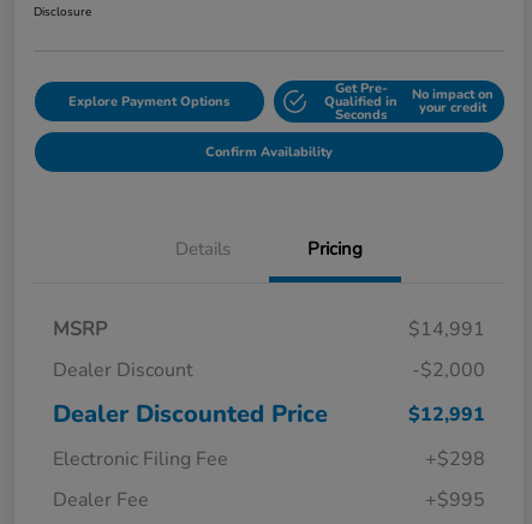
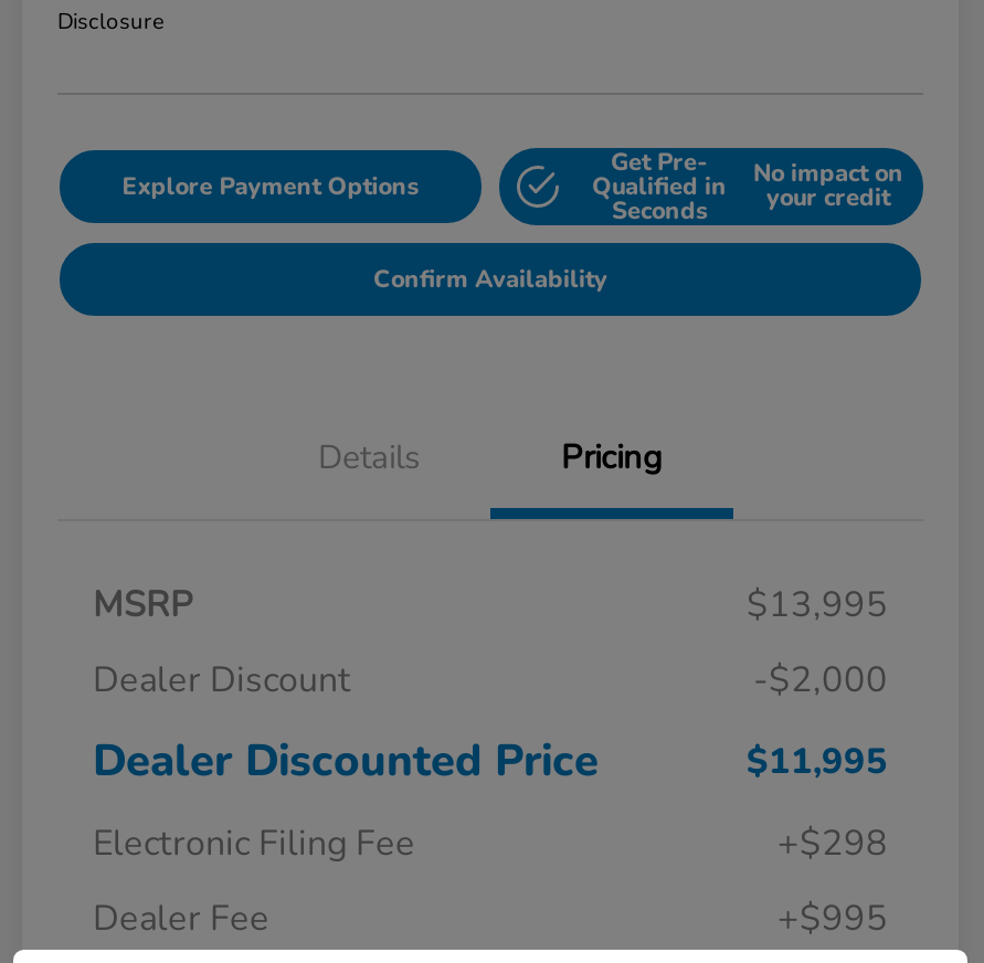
- $14,991
+ $13,995

- $12,991
+ $11,995
